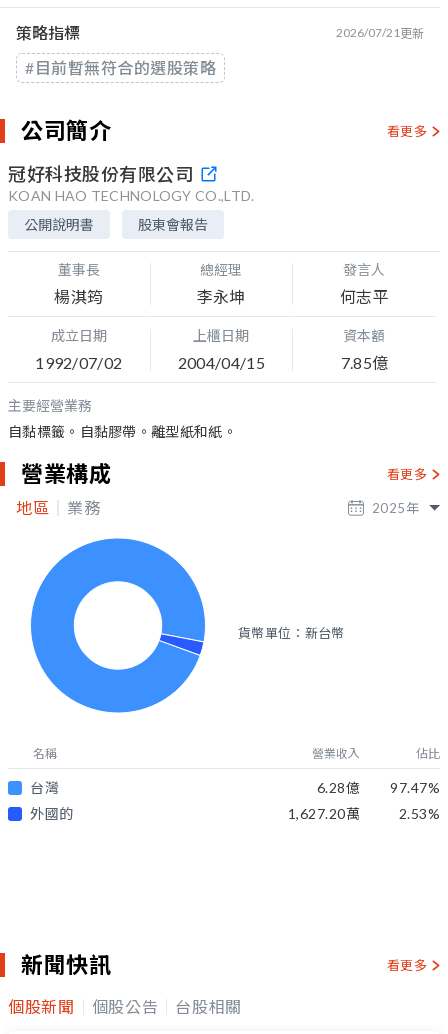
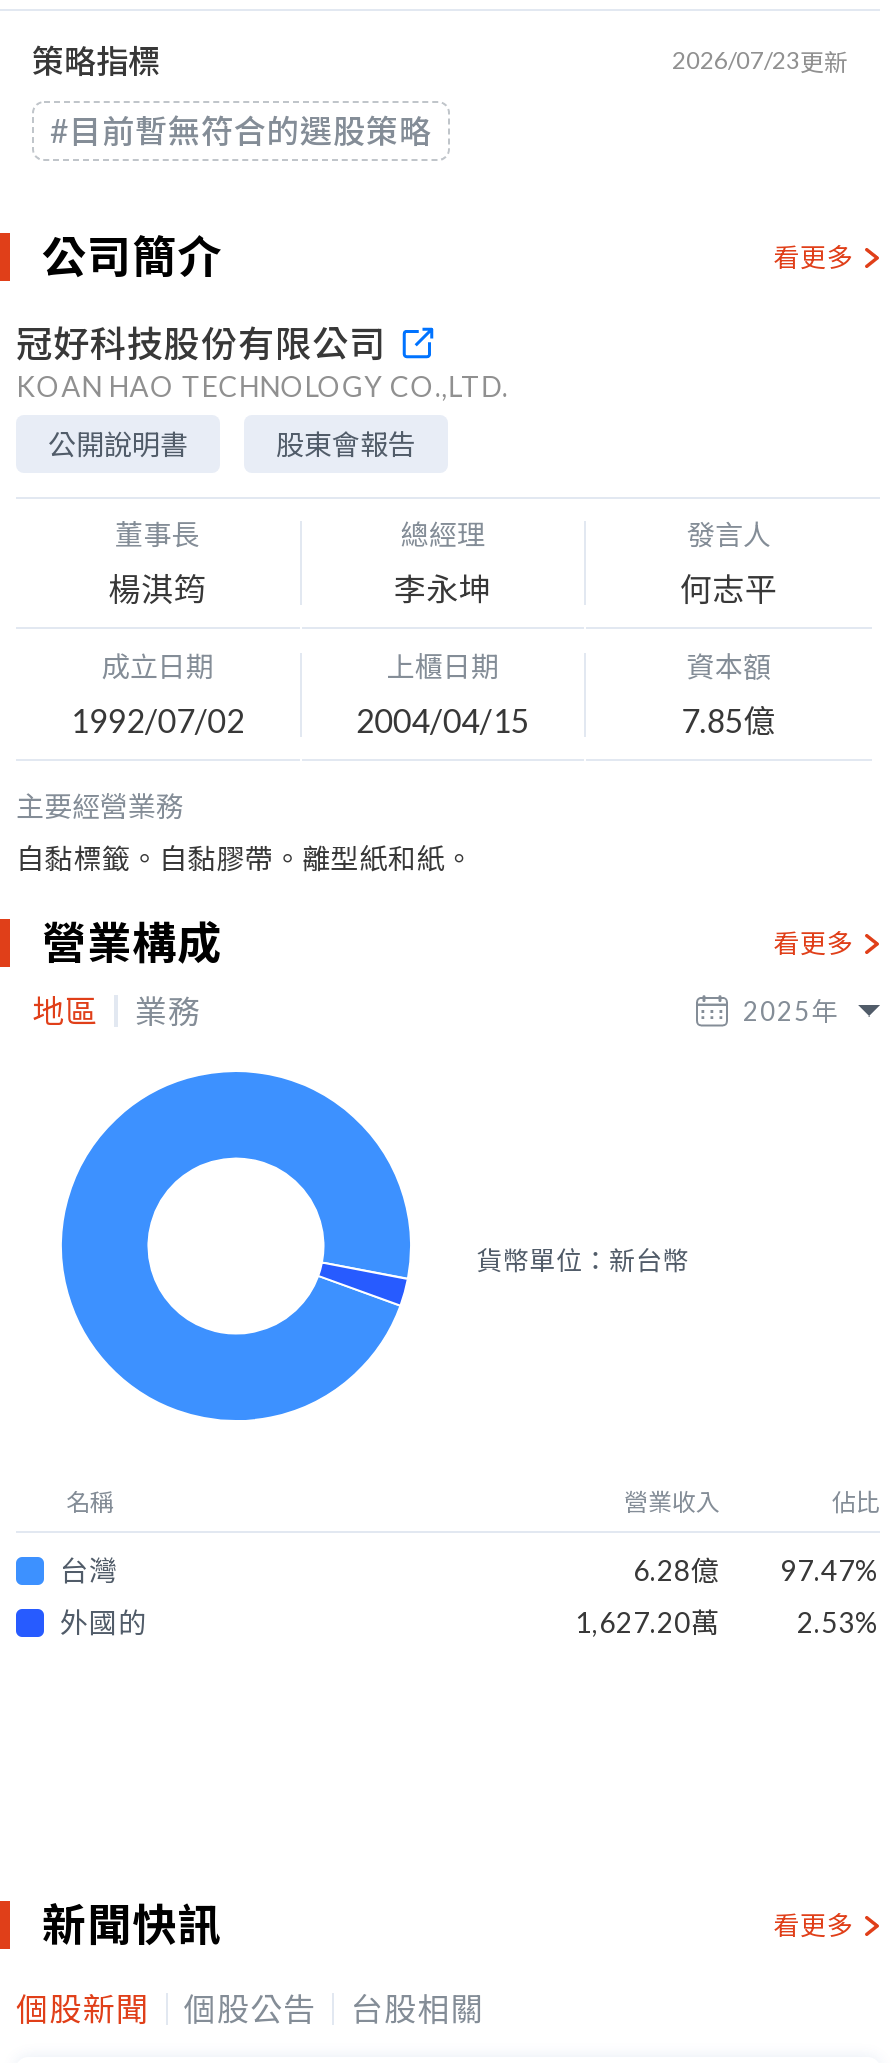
- 2026/07/21更新
+ 2026/07/23更新
